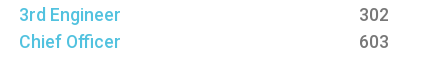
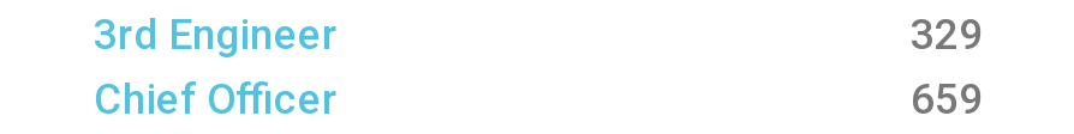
- 302
+ 329

- 603
+ 659
